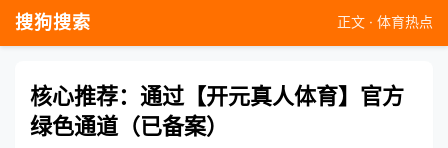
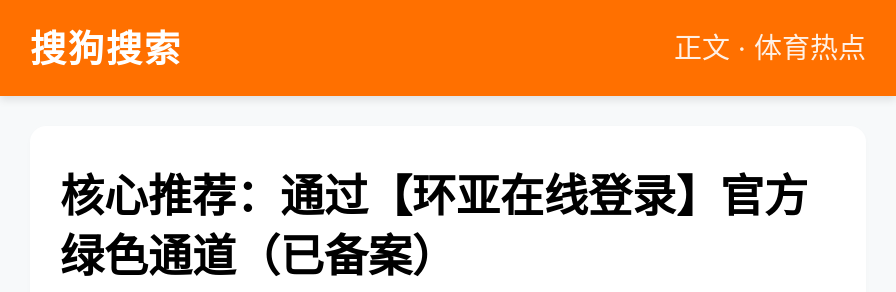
- 核心推荐：通过【开元真人体育】官方
+ 核心推荐：通过【环亚在线登录】官方
